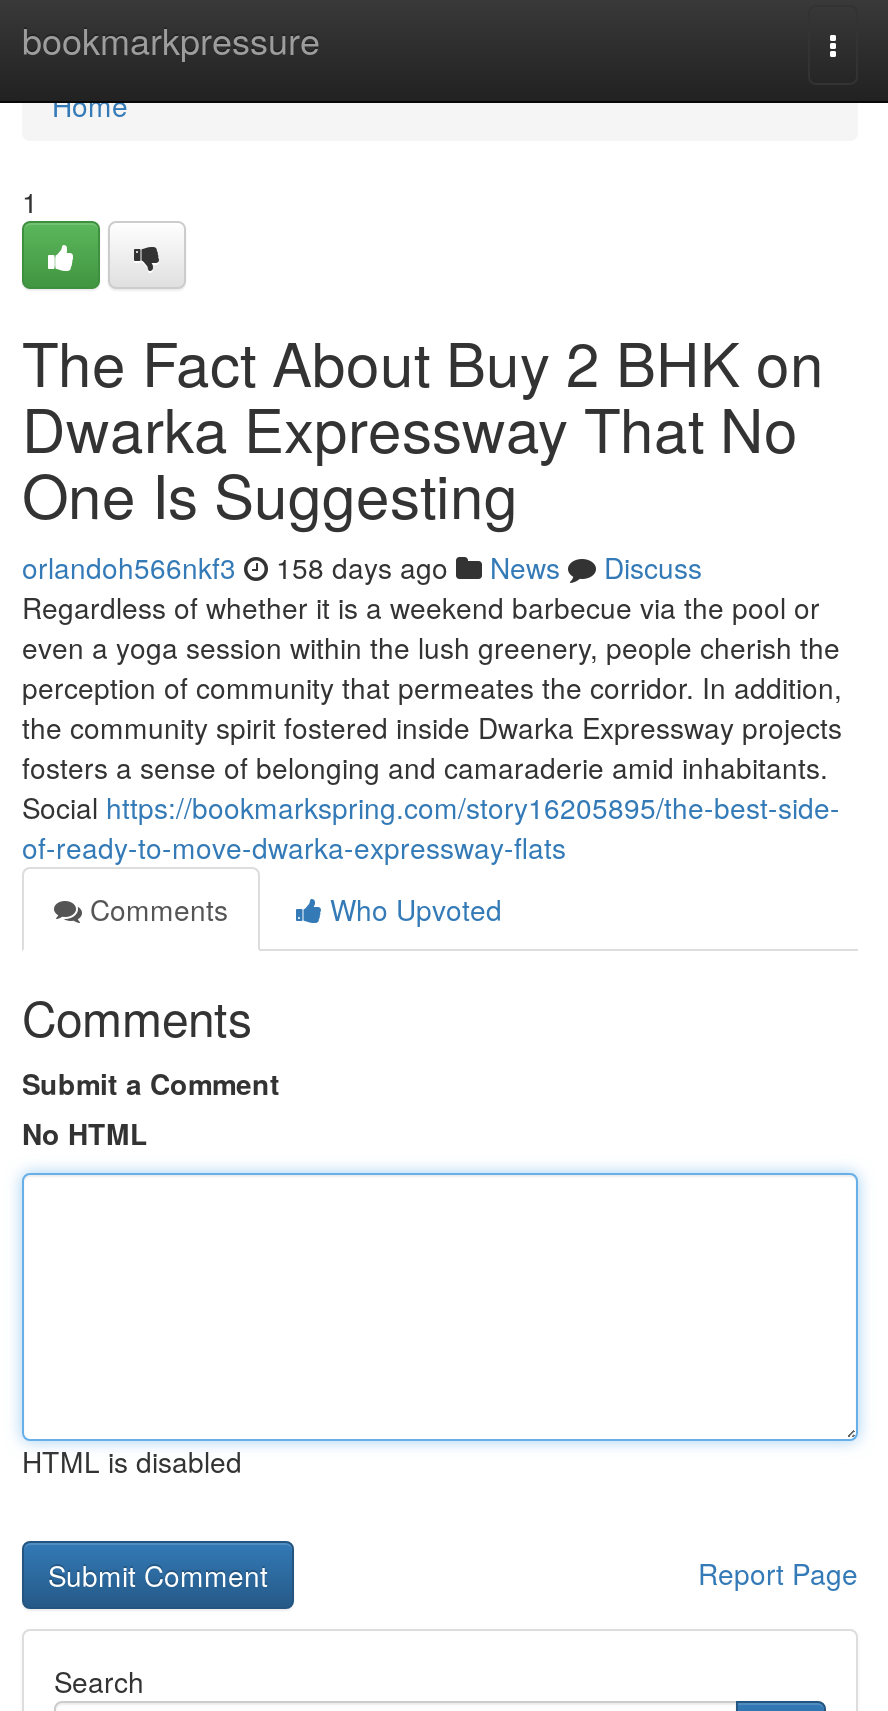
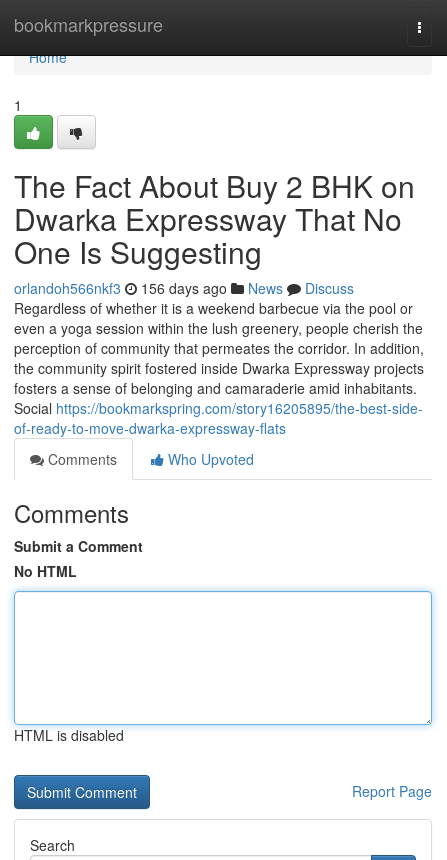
- orlandoh566nkf3 158 days ago News Discuss
+ orlandoh566nkf3 156 days ago News Discuss
